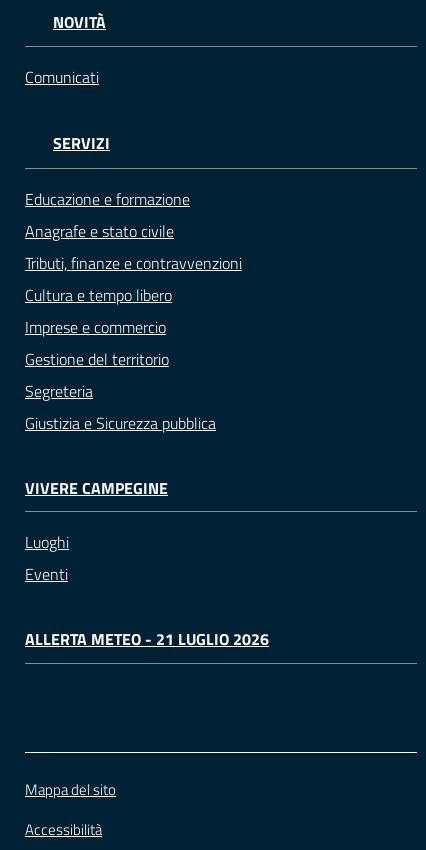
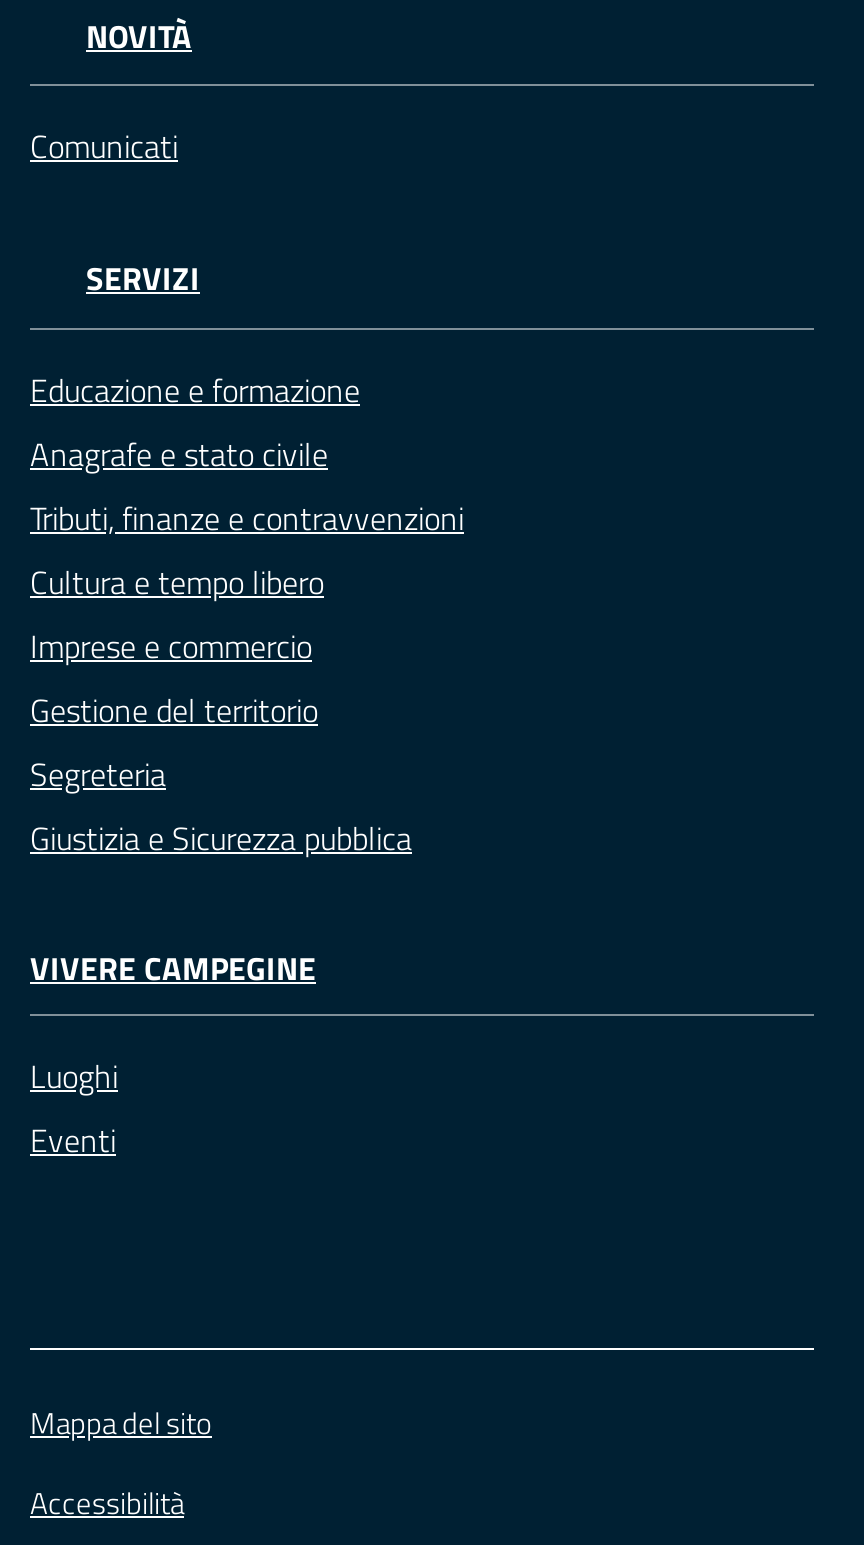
- ALLERTA METEO - 21 LUGLIO 2026
